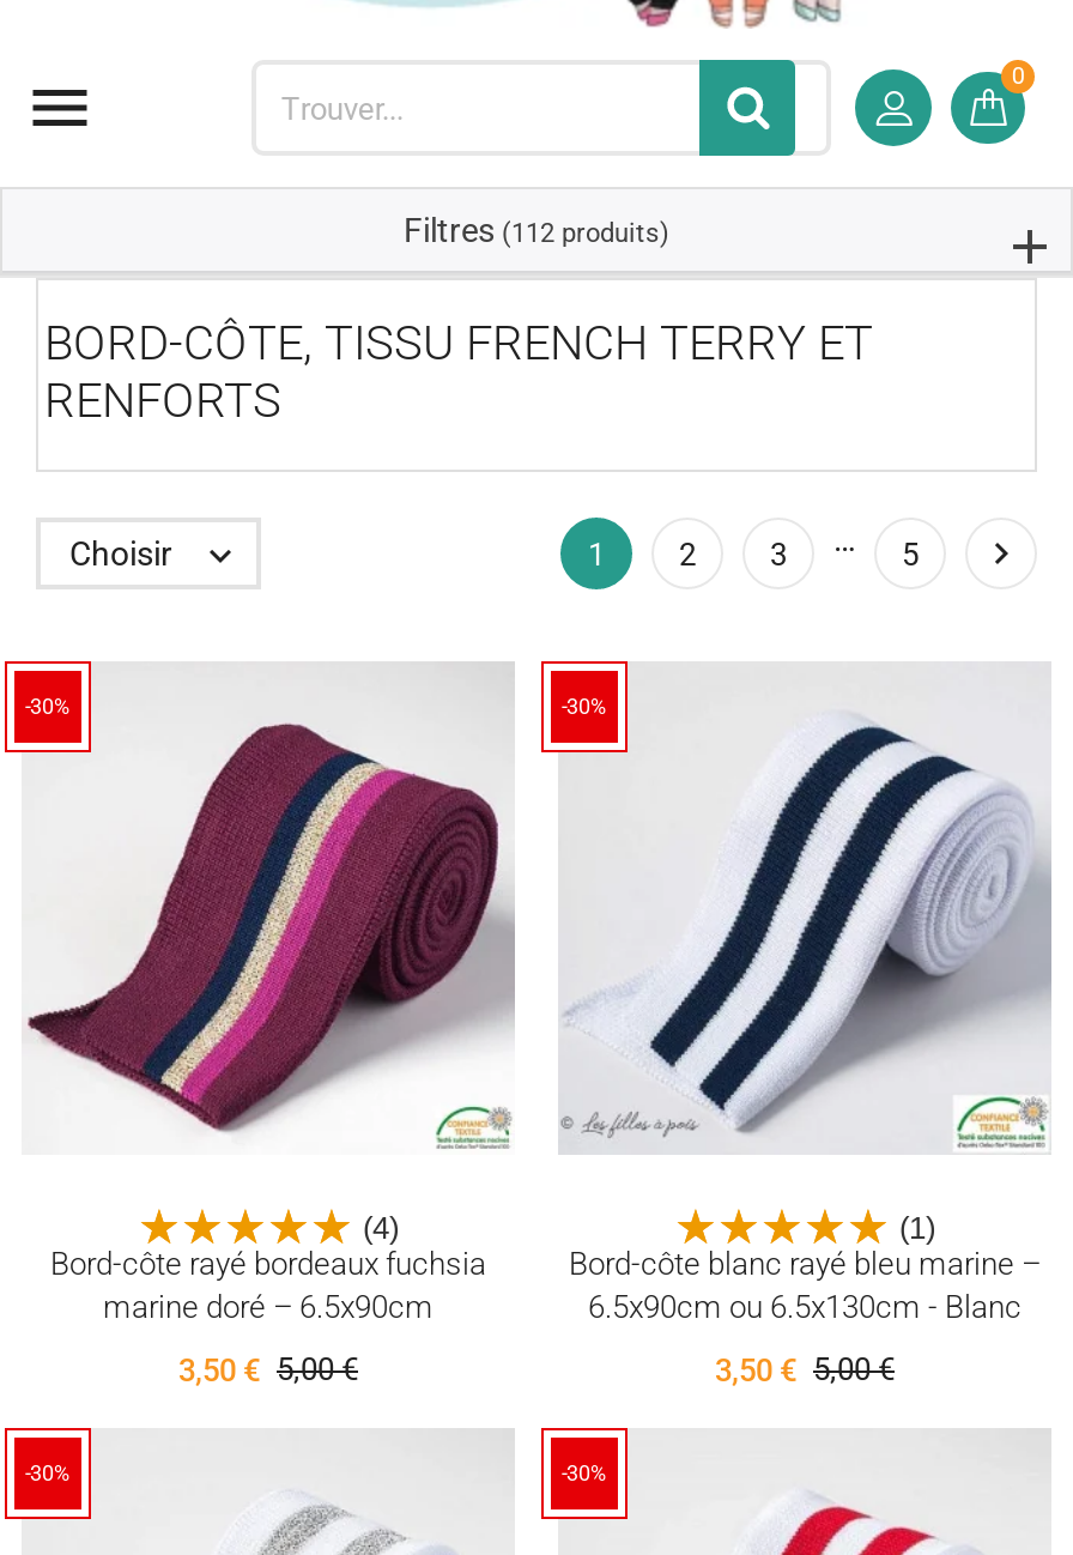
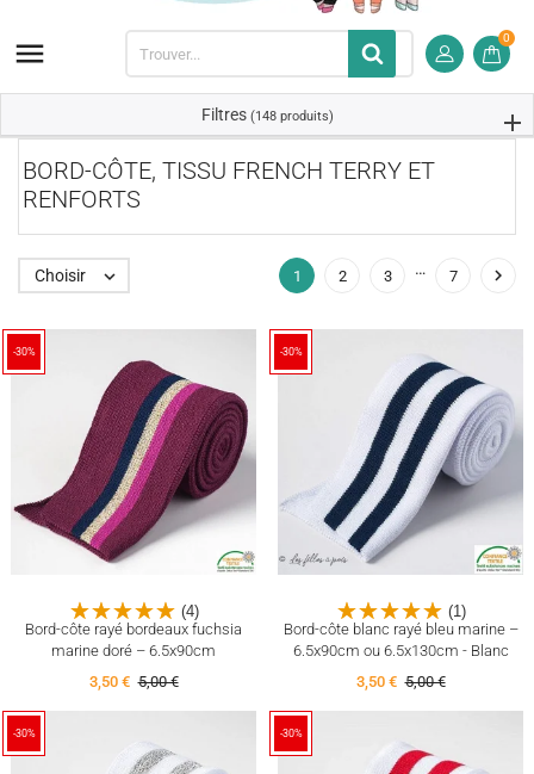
- Filtres (112 produits)
+ Filtres (148 produits)

- 5
+ 7
